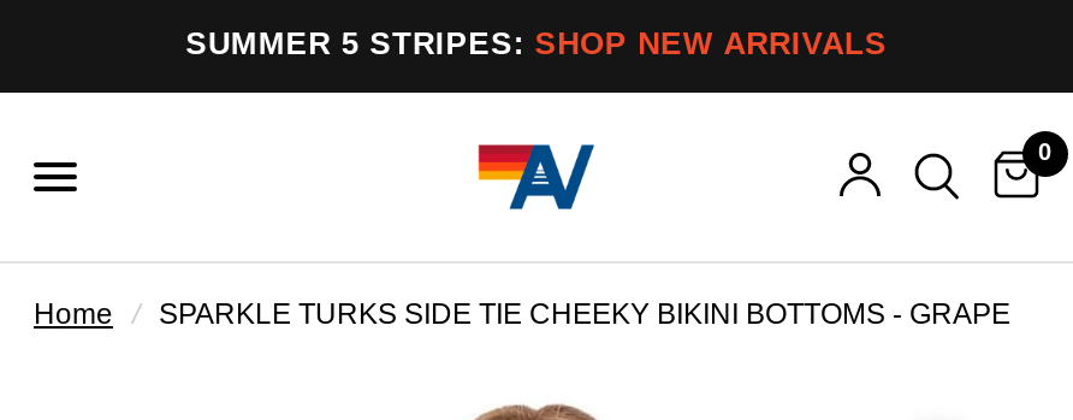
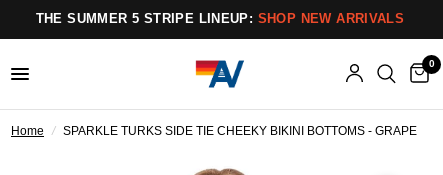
- SUMMER 5 STRIPES: SHOP NEW ARRIVALS
+ THE SUMMER 5 STRIPE LINEUP: SHOP NEW ARRIVALS
